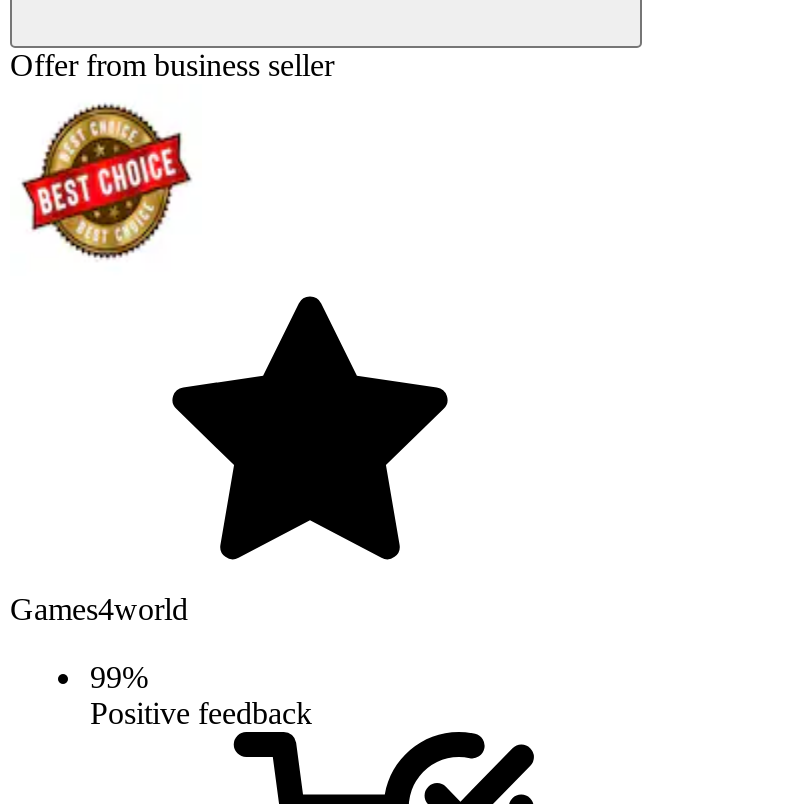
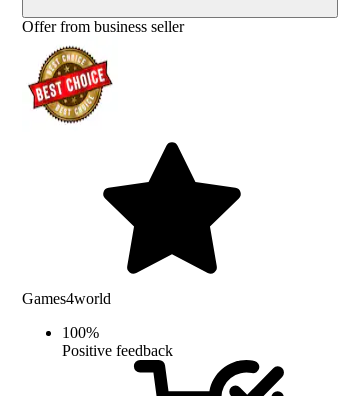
- 99%
+ 100%
